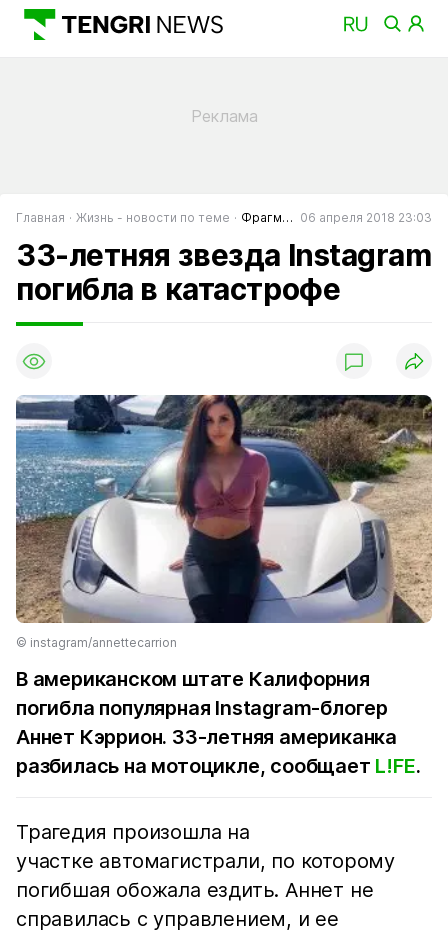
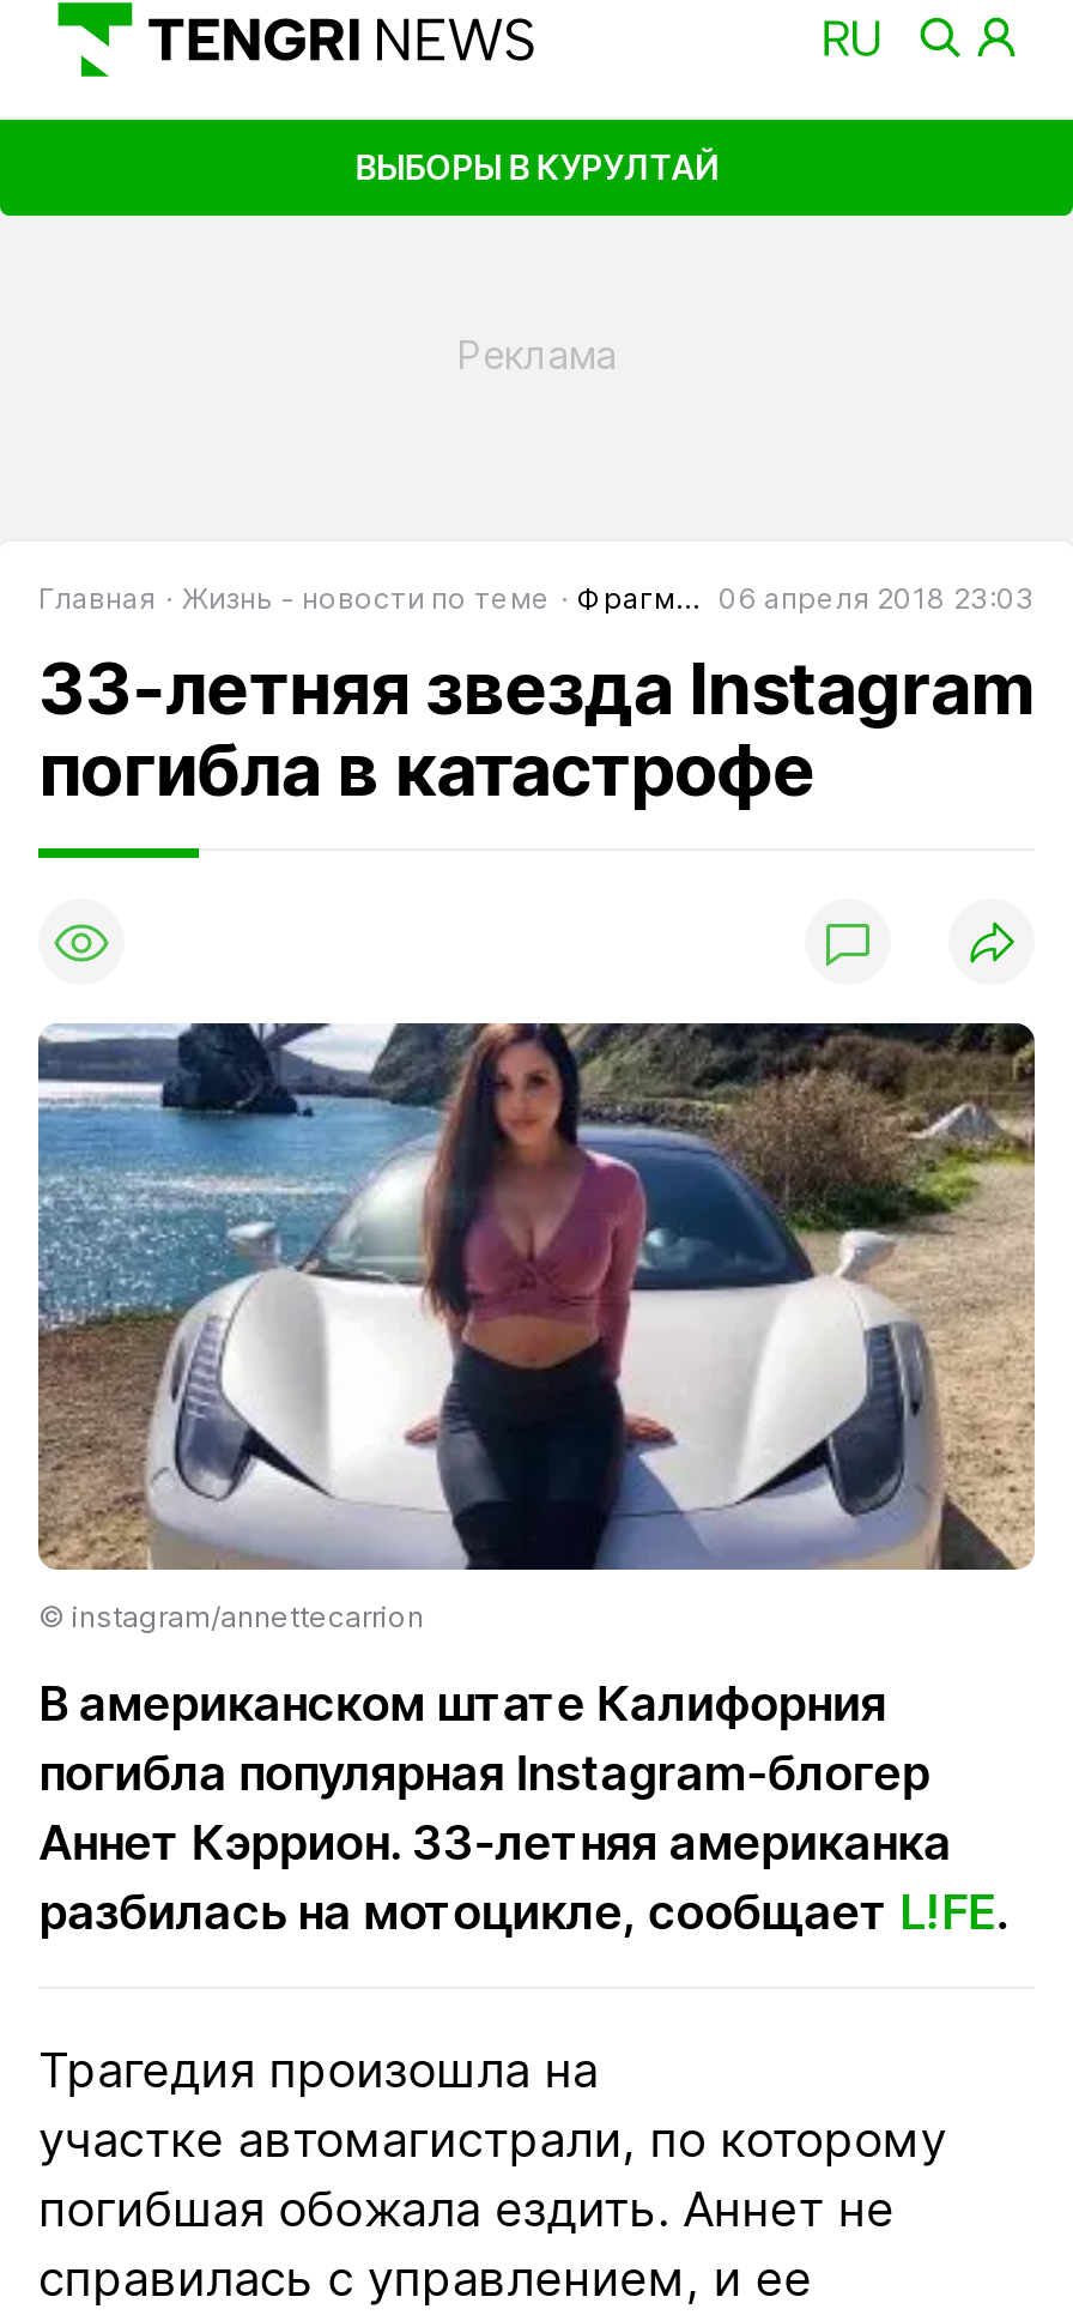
+ ВЫБОРЫ В КУРУЛТАЙ
